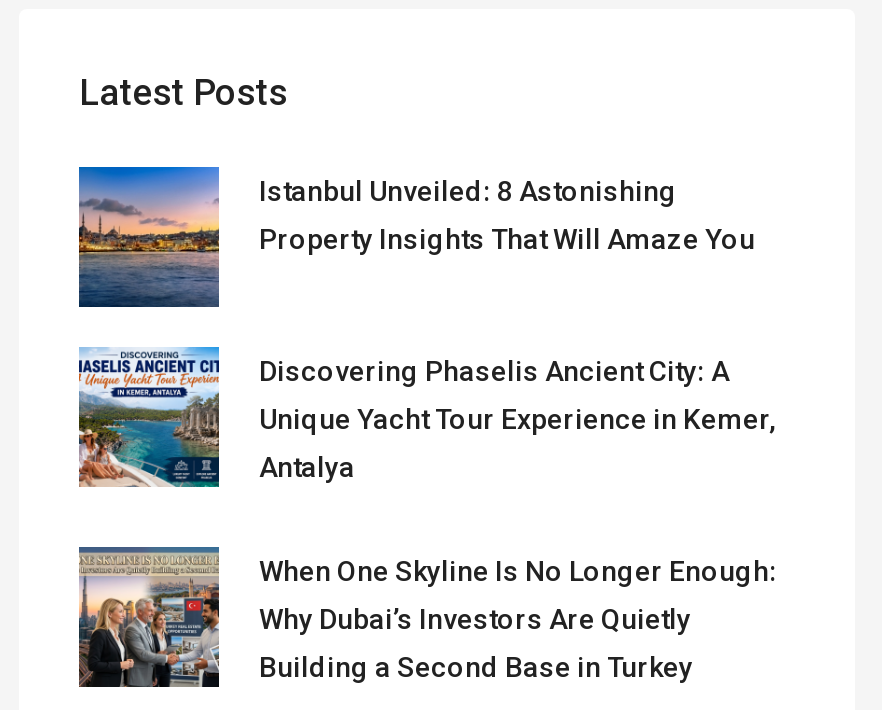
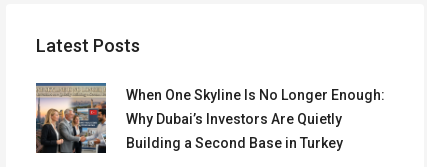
- [image]
- Istanbul Unveiled: 8 Astonishing
- Property Insights That Will Amaze You

- [image]
- Discovering Phaselis Ancient City: A
- Unique Yacht Tour Experience in Kemer,
- Antalya
